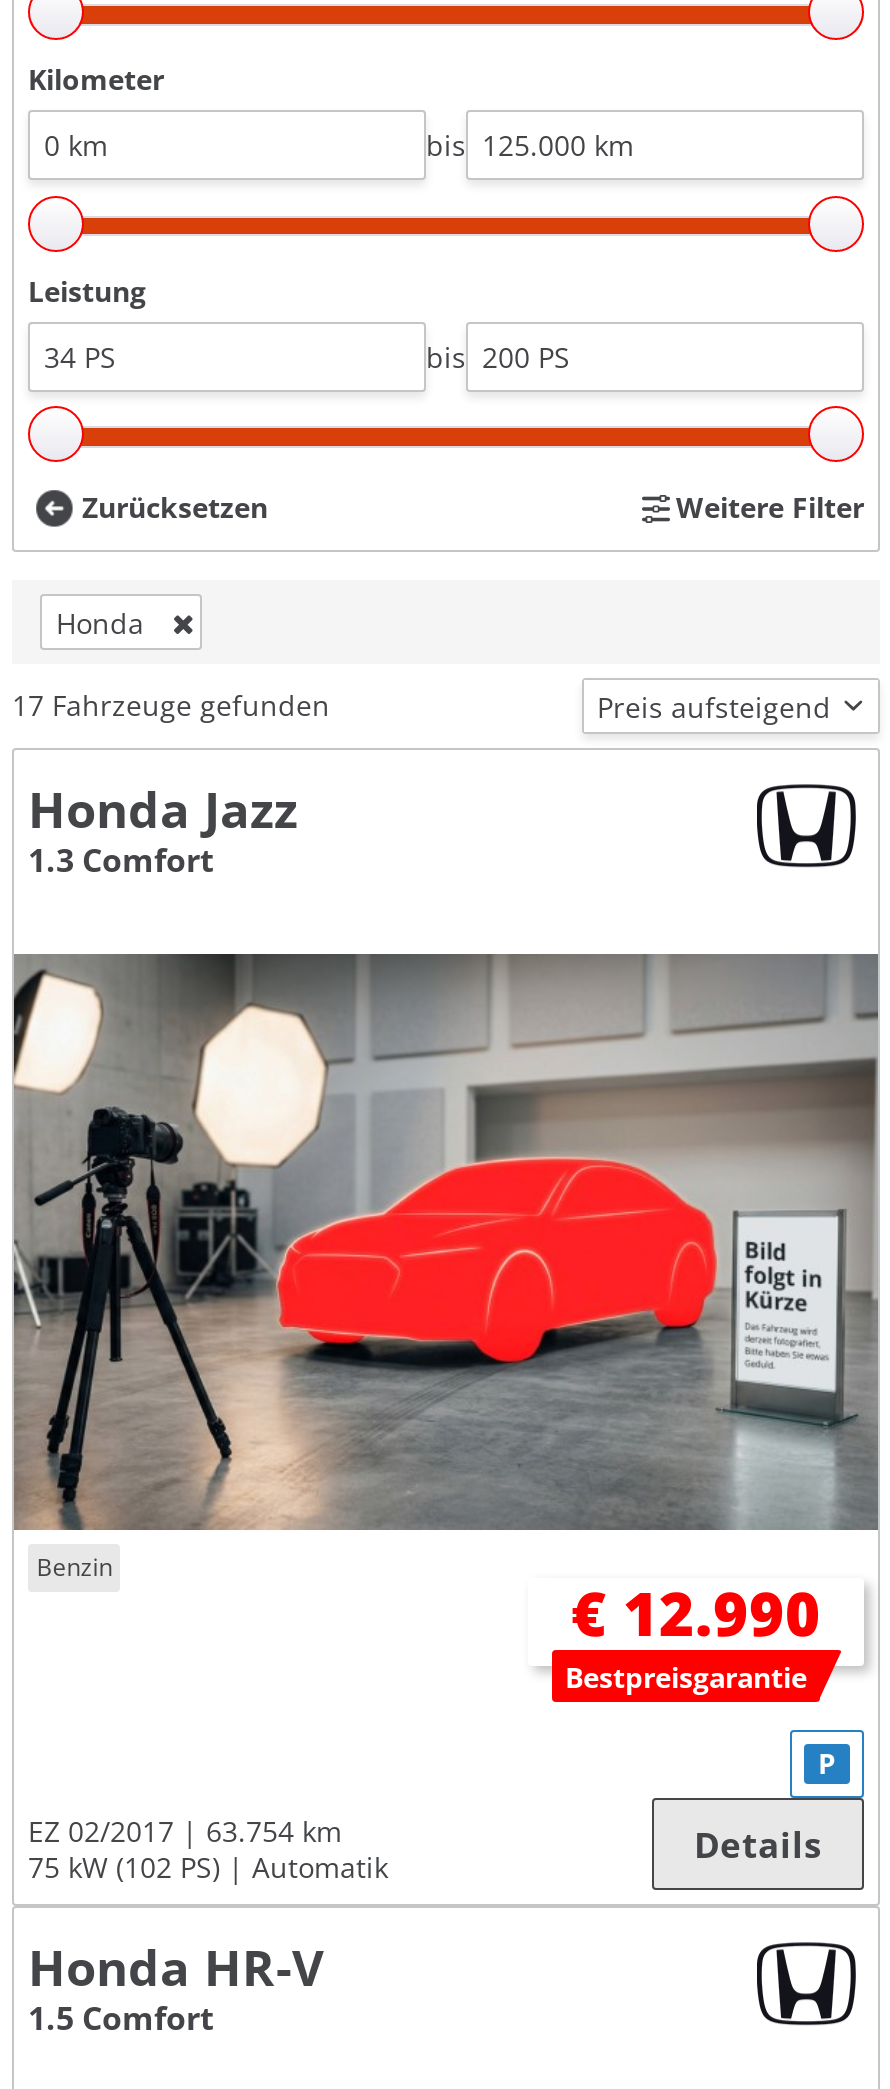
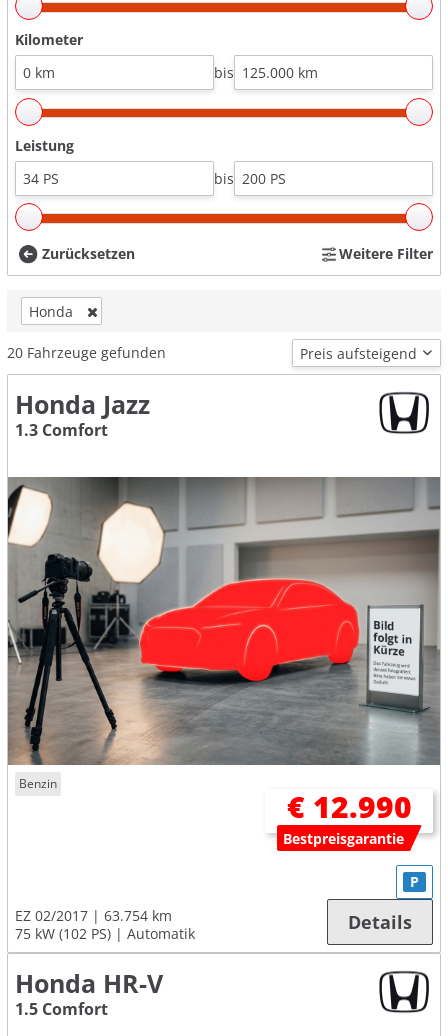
- 17 Fahrzeuge gefunden
+ 20 Fahrzeuge gefunden
